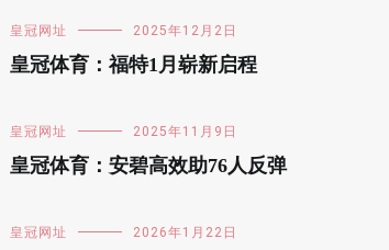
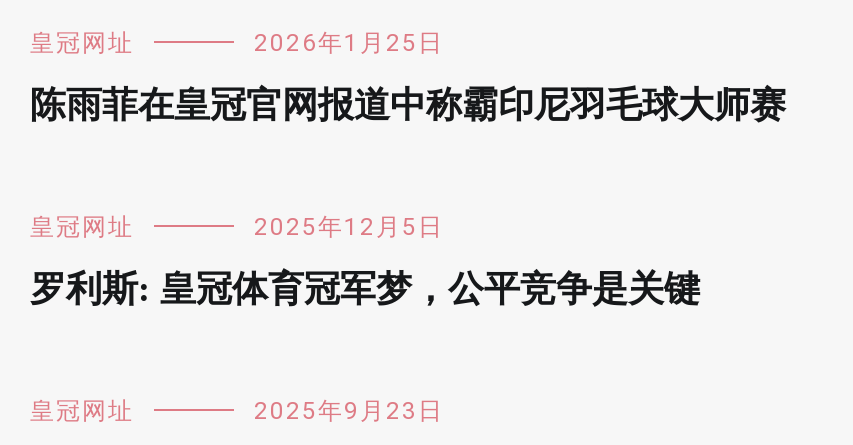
- 2025年12月2日
+ 2026年1月25日

- 皇冠体育：福特1月崭新启程
+ 陈雨菲在皇冠官网报道中称霸印尼羽毛球大师赛

- 2025年11月9日
+ 2025年12月5日

- 皇冠体育：安碧高效助76人反弹
+ 罗利斯: 皇冠体育冠军梦，公平竞争是关键

- 2026年1月22日
+ 2025年9月23日
